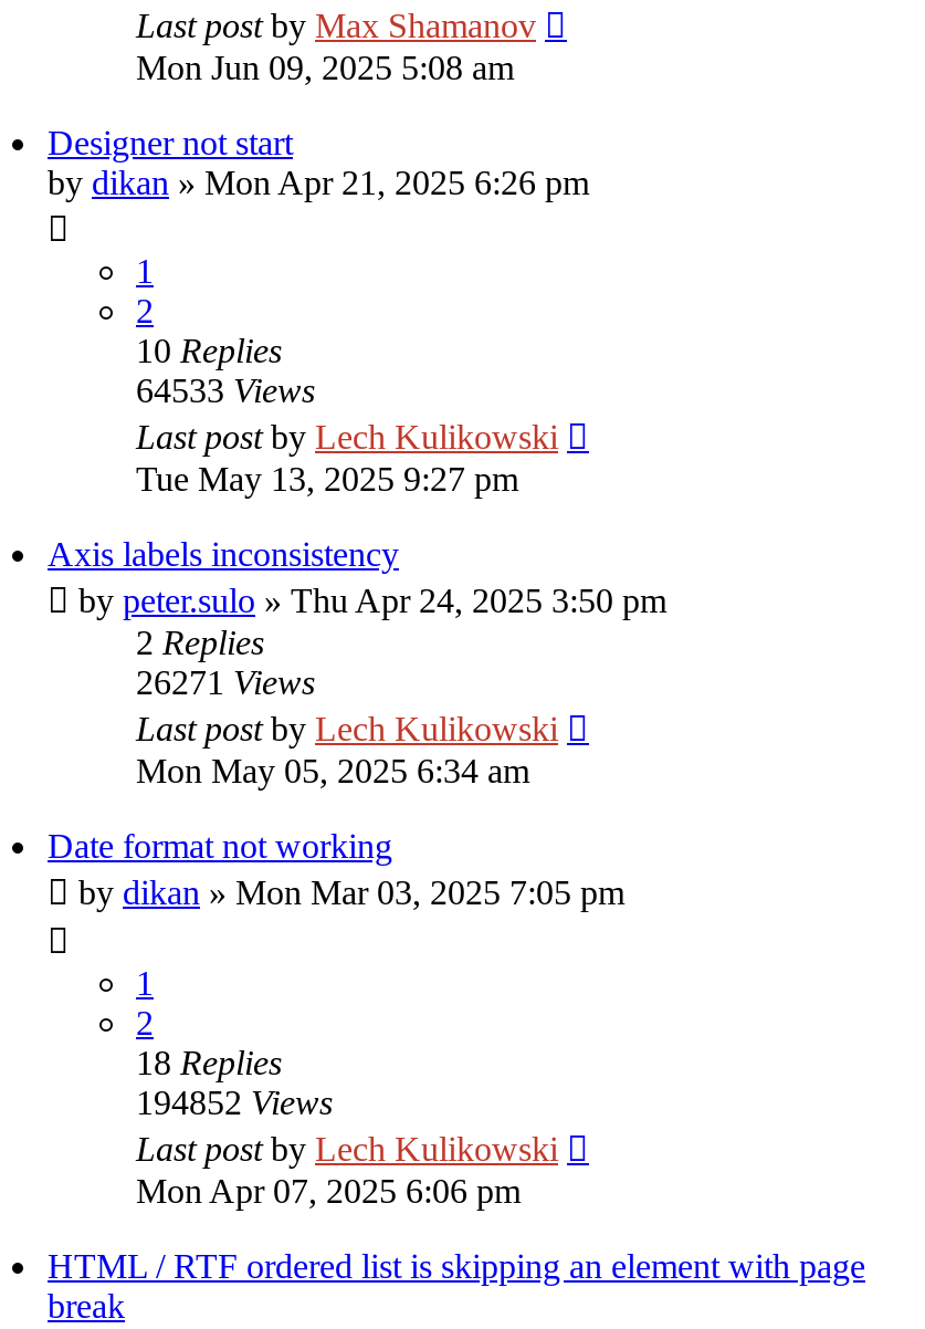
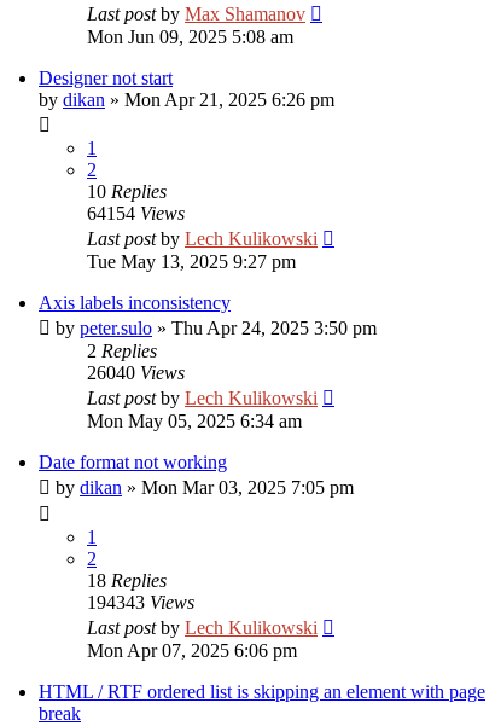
- 64533 Views
+ 64154 Views

- 26271 Views
+ 26040 Views

- 194852 Views
+ 194343 Views
